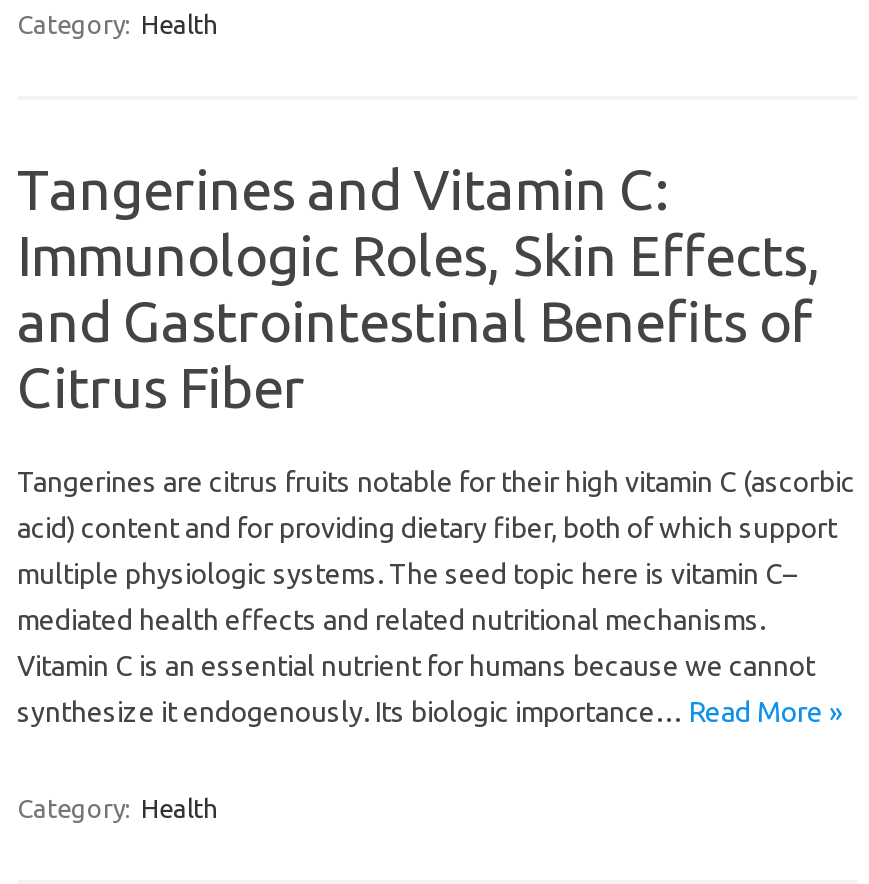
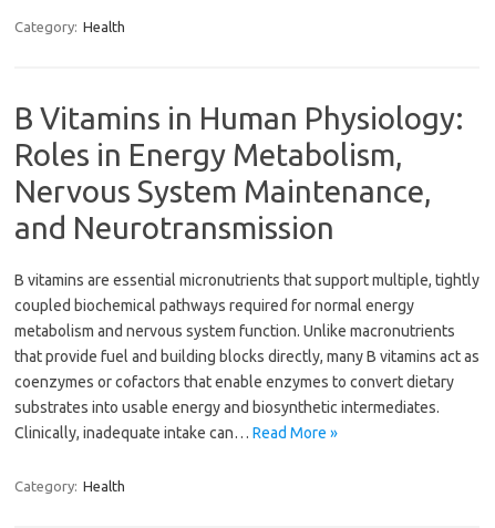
- Tangerines and Vitamin C:
- Immunologic Roles, Skin Effects,
- and Gastrointestinal Benefits of
- Citrus Fiber
+ B Vitamins in Human Physiology:
+ Roles in Energy Metabolism,
+ Nervous System Maintenance,
+ and Neurotransmission

- Tangerines are citrus fruits notable for their high vitamin C (ascorbic
- acid) content and for providing dietary fiber, both of which support
- multiple physiologic systems. The seed topic here is vitamin C–
- mediated health effects and related nutritional mechanisms.
- Vitamin C is an essential nutrient for humans because we cannot
- synthesize it endogenously. Its biologic importance… Read More »
+ B vitamins are essential micronutrients that support multiple, tightly
+ coupled biochemical pathways required for normal energy
+ metabolism and nervous system function. Unlike macronutrients
+ that provide fuel and building blocks directly, many B vitamins act as
+ coenzymes or cofactors that enable enzymes to convert dietary
+ substrates into usable energy and biosynthetic intermediates.
+ Clinically, inadequate intake can… Read More »
